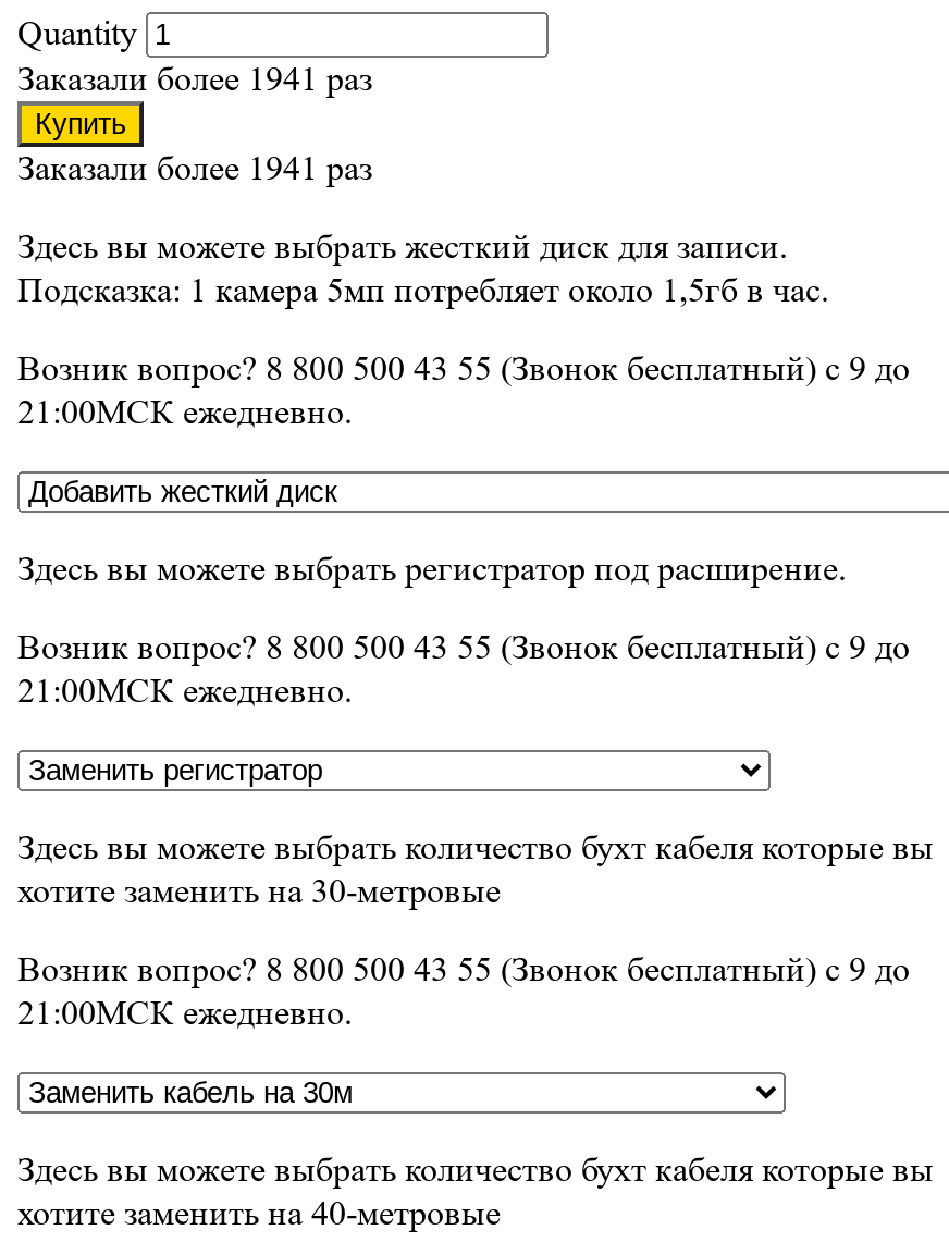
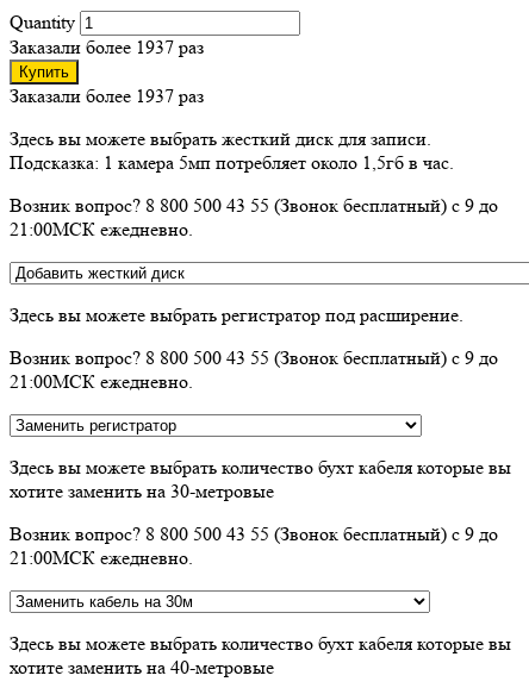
- Заказали более 1941 раз
+ Заказали более 1937 раз

- Заказали более 1941 раз
+ Заказали более 1937 раз
